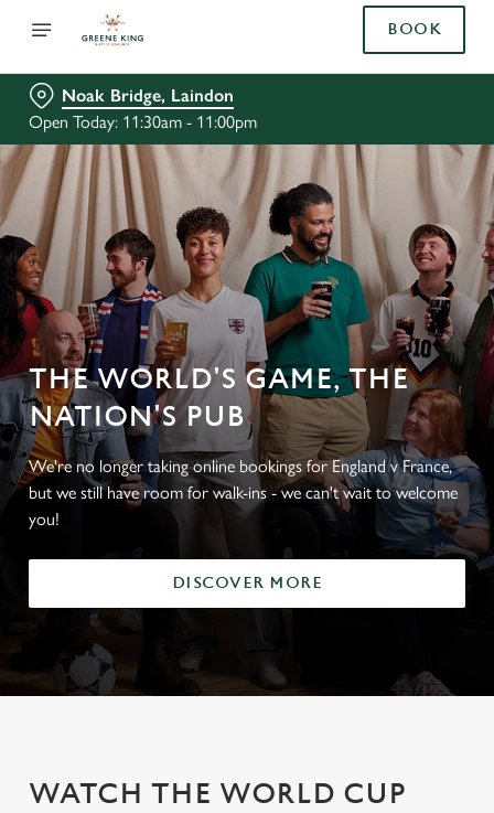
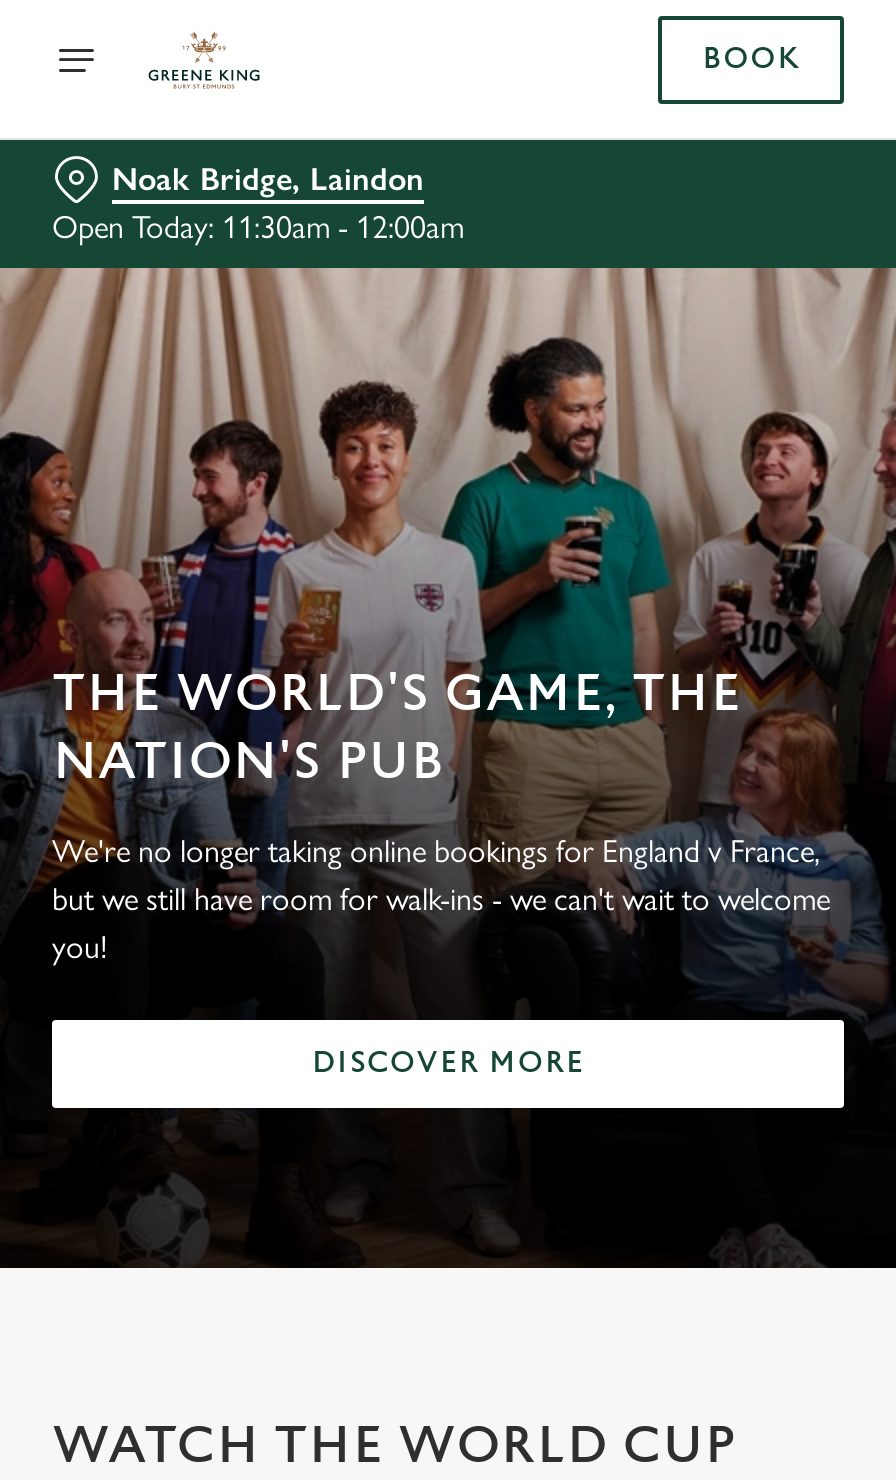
- Open Today: 11:30am - 11:00pm
+ Open Today: 11:30am - 12:00am
